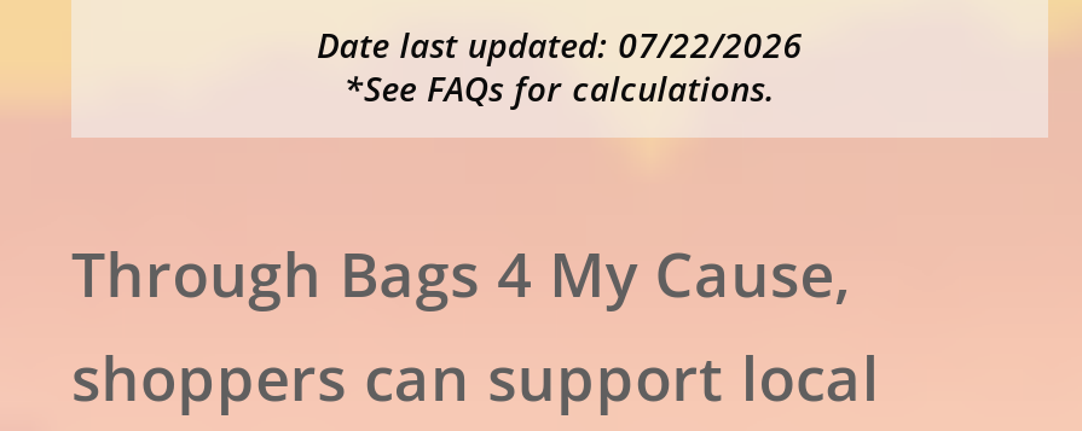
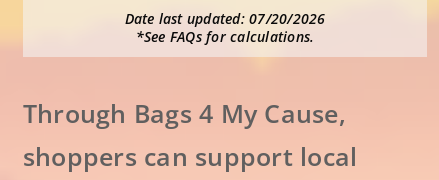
- Date last updated: 07/22/2026
+ Date last updated: 07/20/2026
